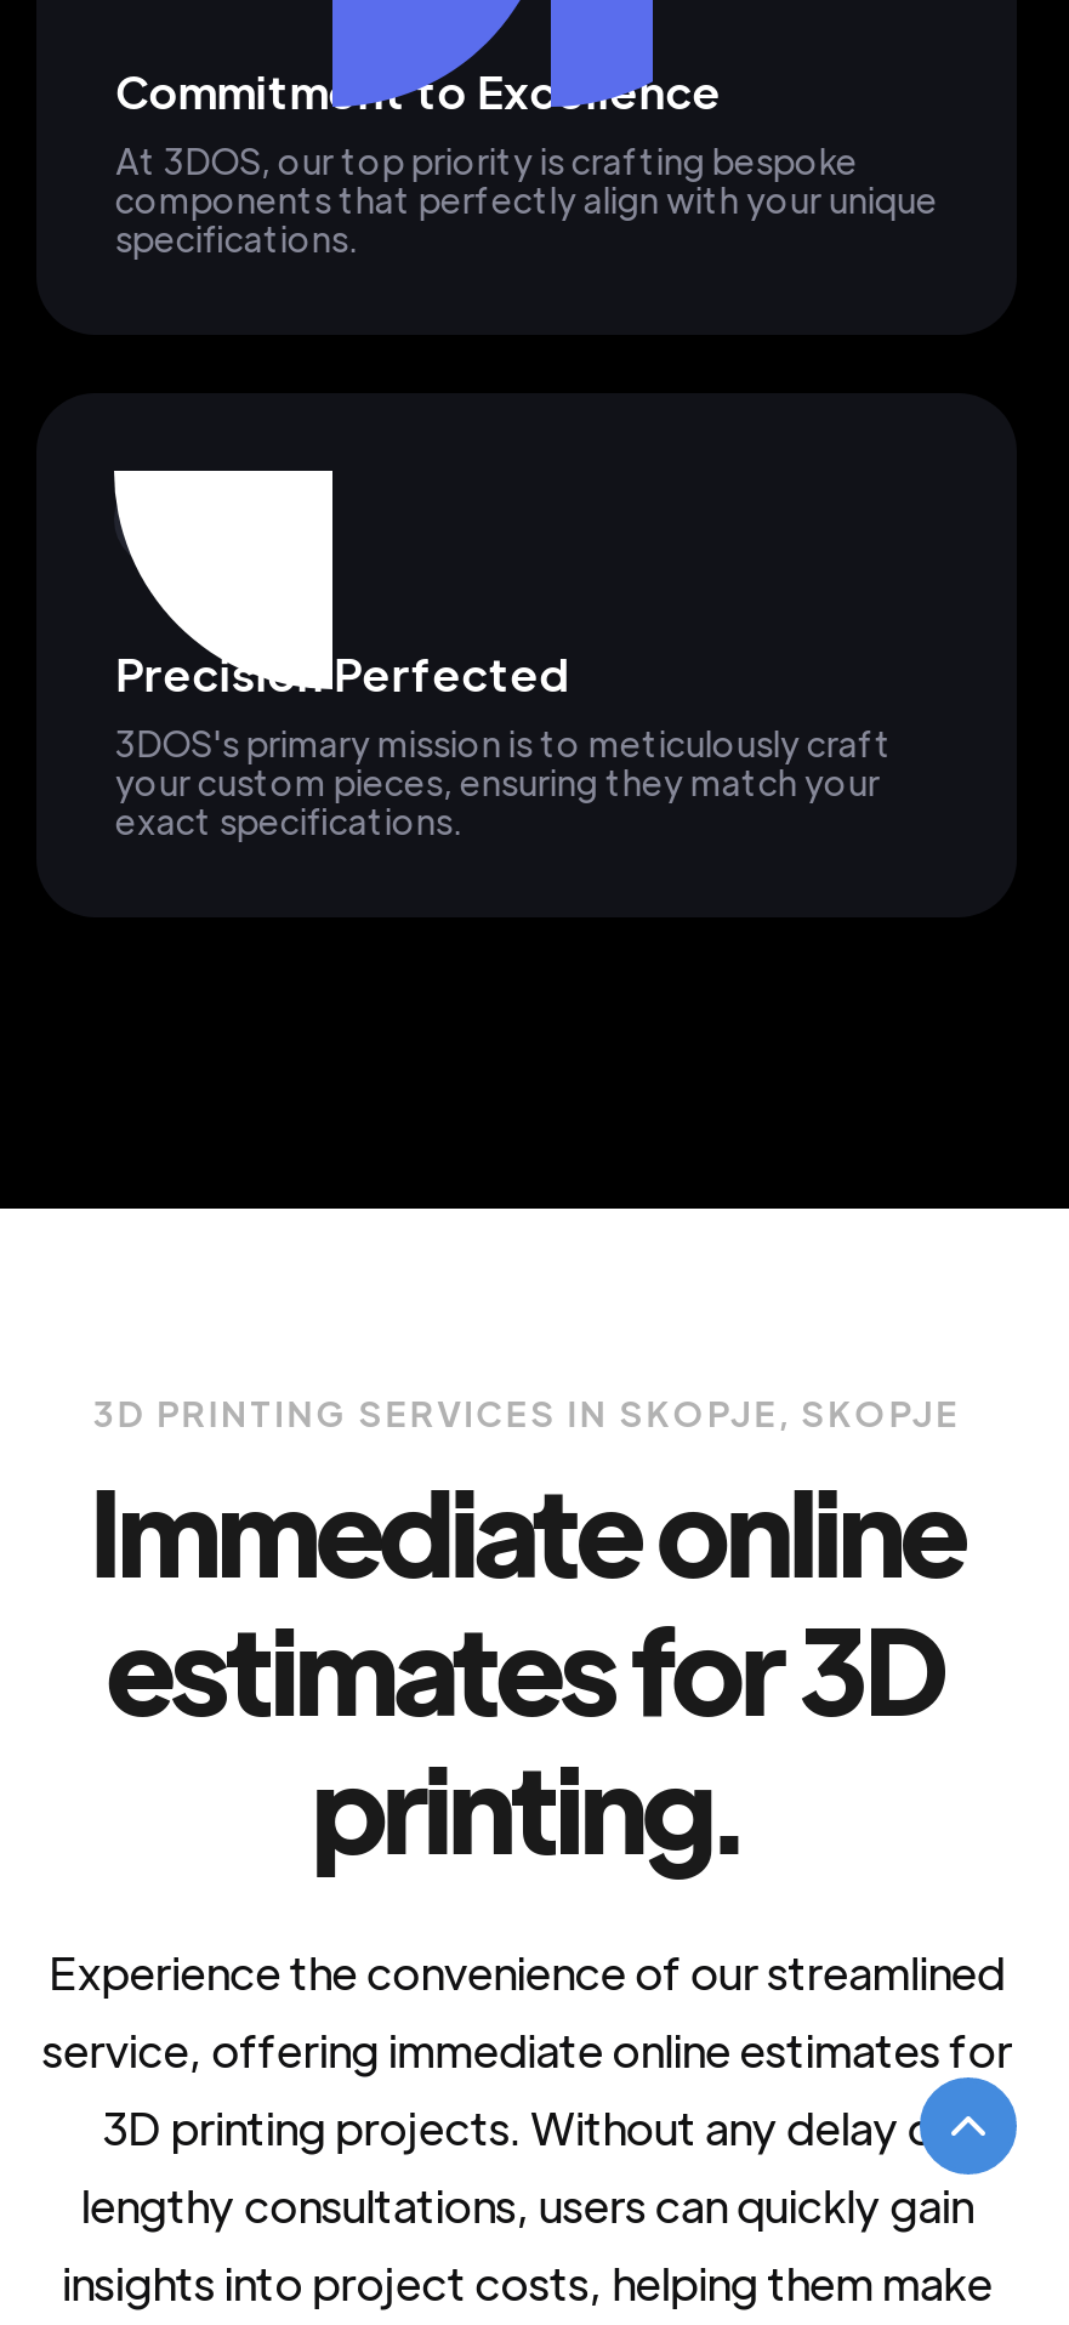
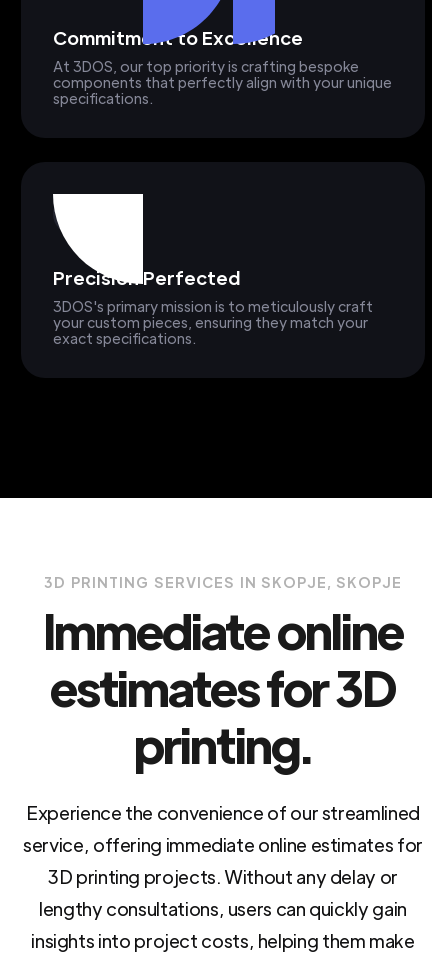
- [image]
